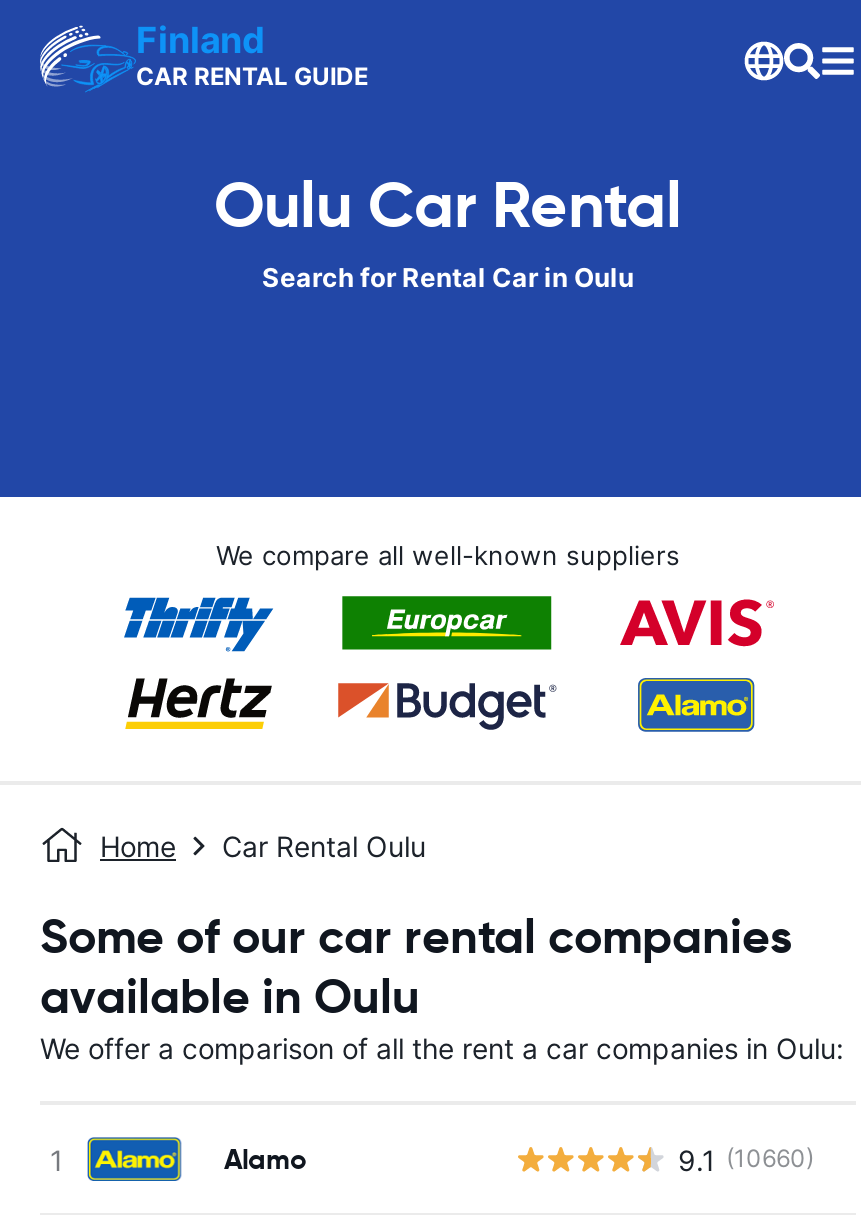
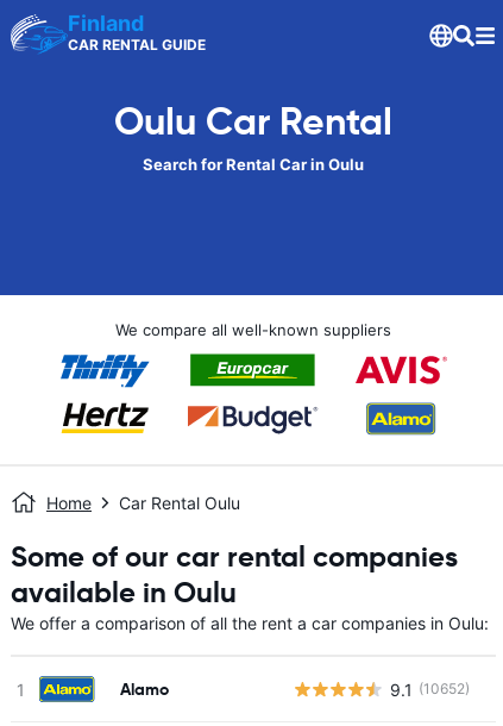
- 9.1 (10660)
+ 9.1 (10652)
